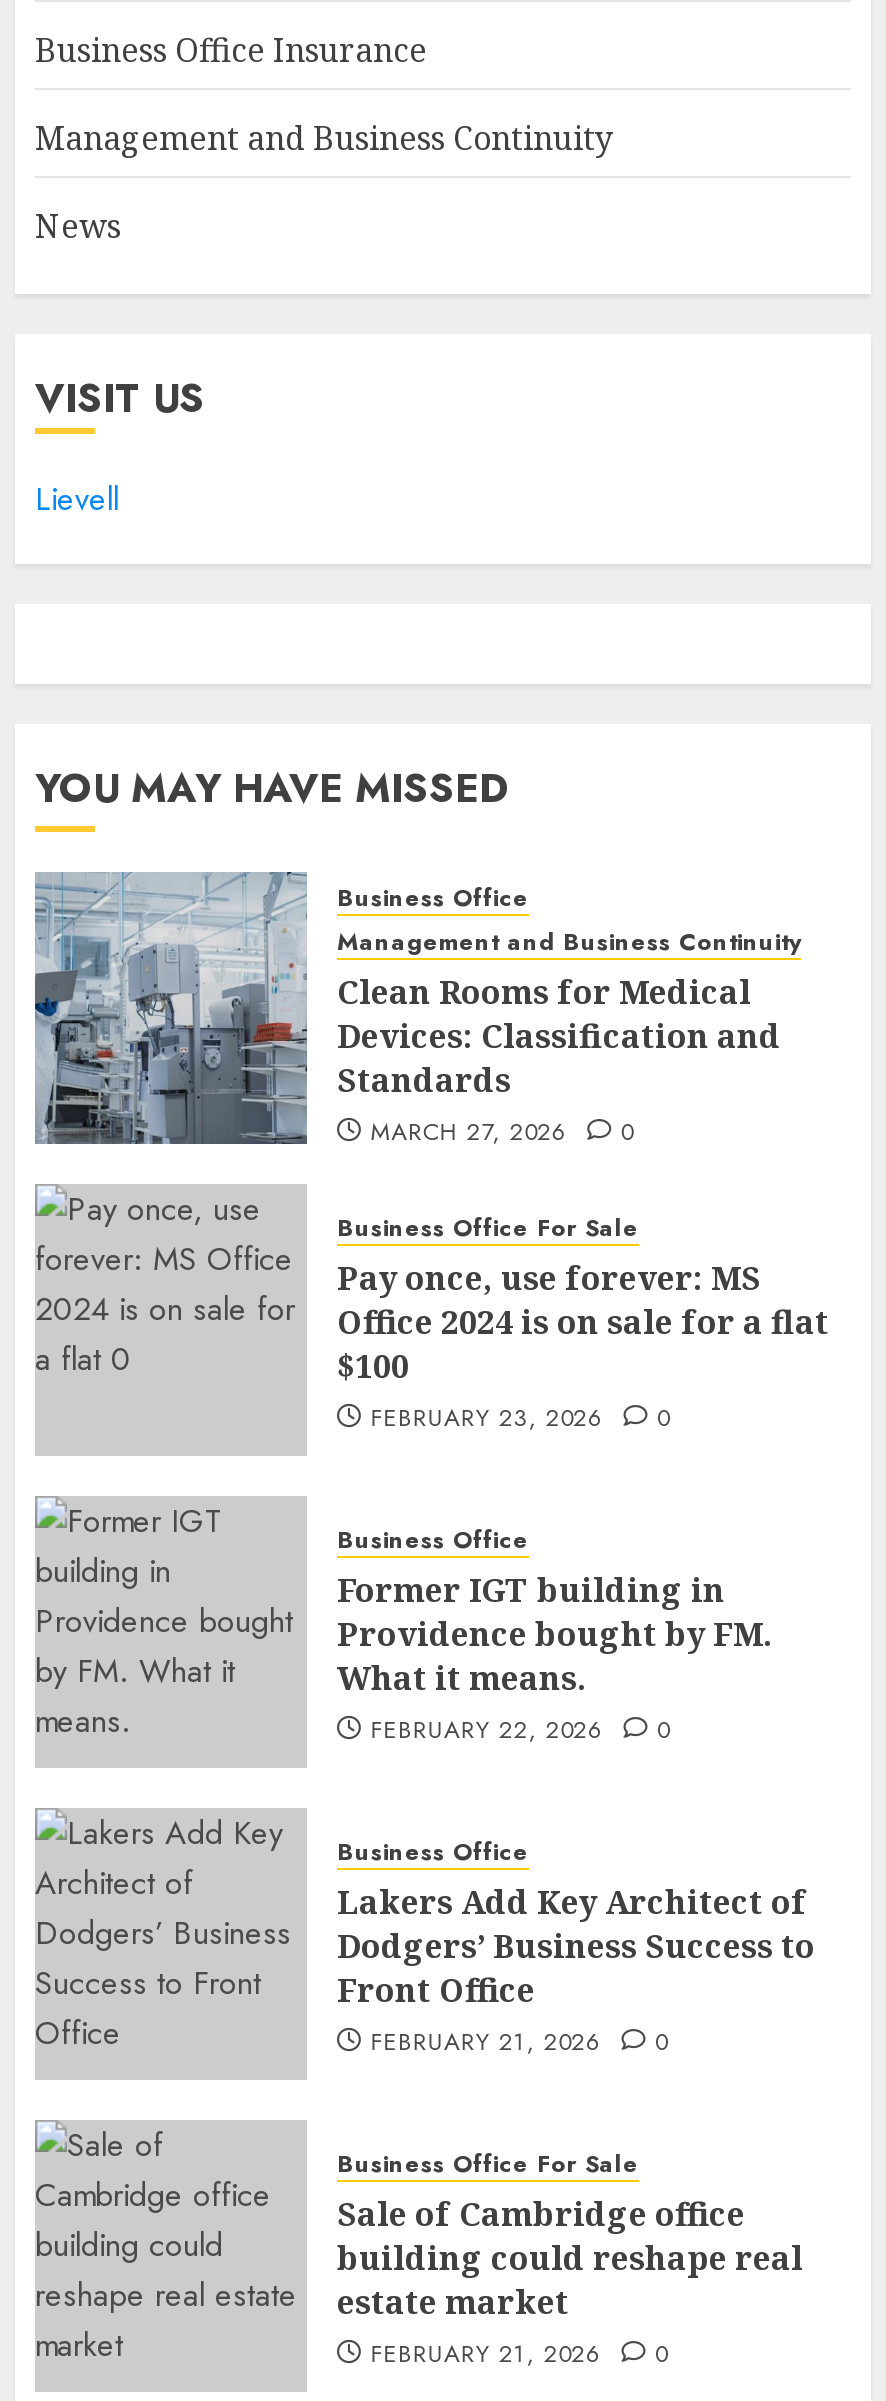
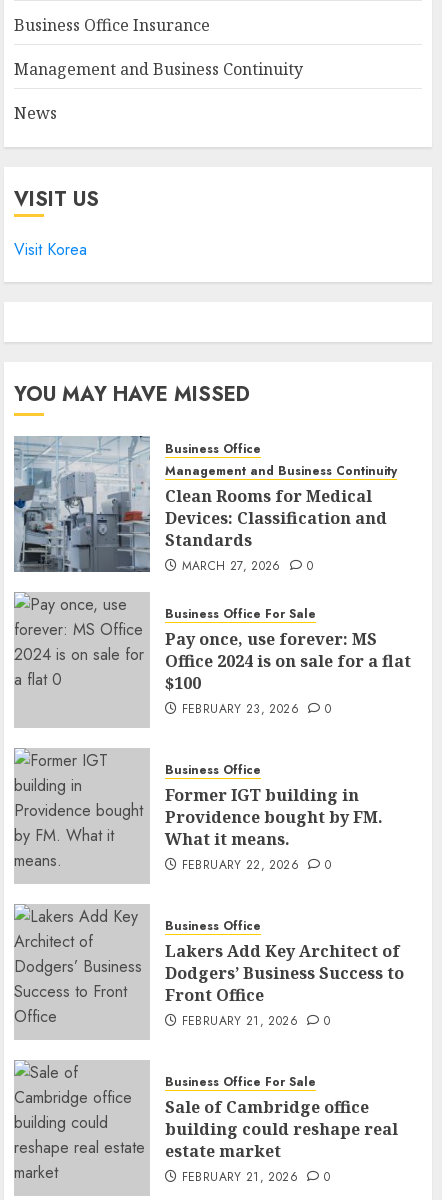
- Lievell
+ Visit Korea
